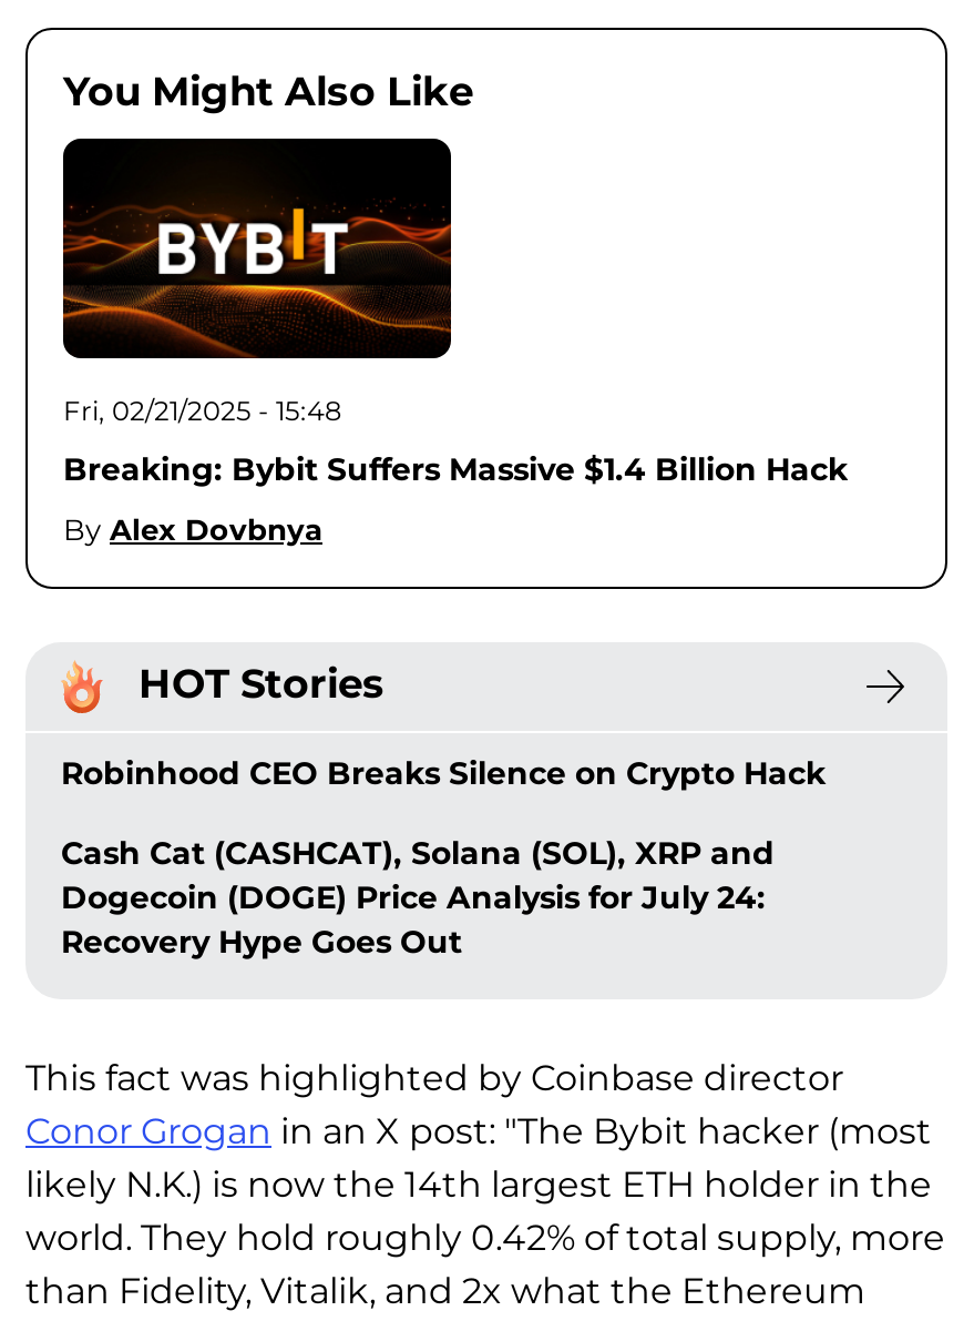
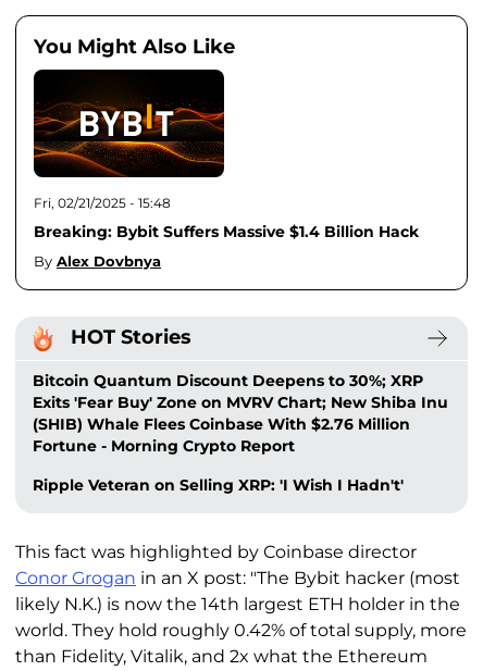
- Robinhood CEO Breaks Silence on Crypto Hack
+ Bitcoin Quantum Discount Deepens to 30%; XRP
+ Exits 'Fear Buy' Zone on MVRV Chart; New Shiba Inu
+ (SHIB) Whale Flees Coinbase With $2.76 Million
+ Fortune - Morning Crypto Report

- Cash Cat (CASHCAT), Solana (SOL), XRP and
- Dogecoin (DOGE) Price Analysis for July 24:
- Recovery Hype Goes Out
+ Ripple Veteran on Selling XRP: 'I Wish I Hadn't'
